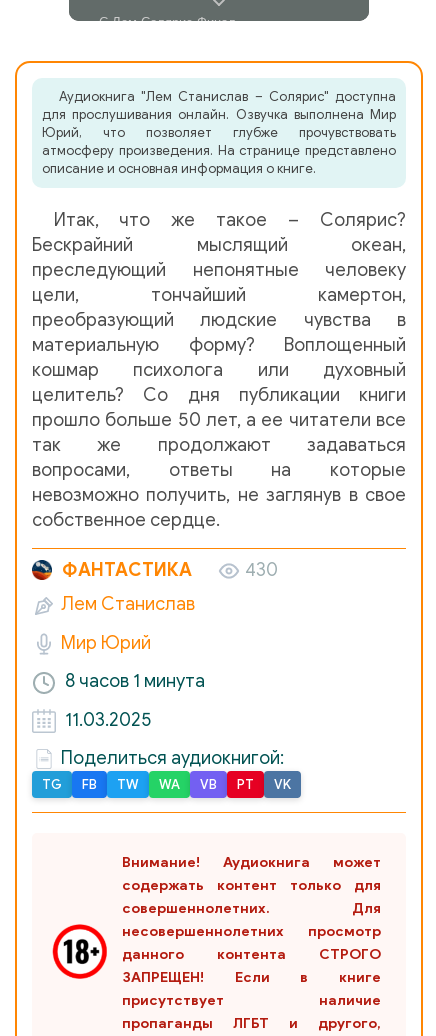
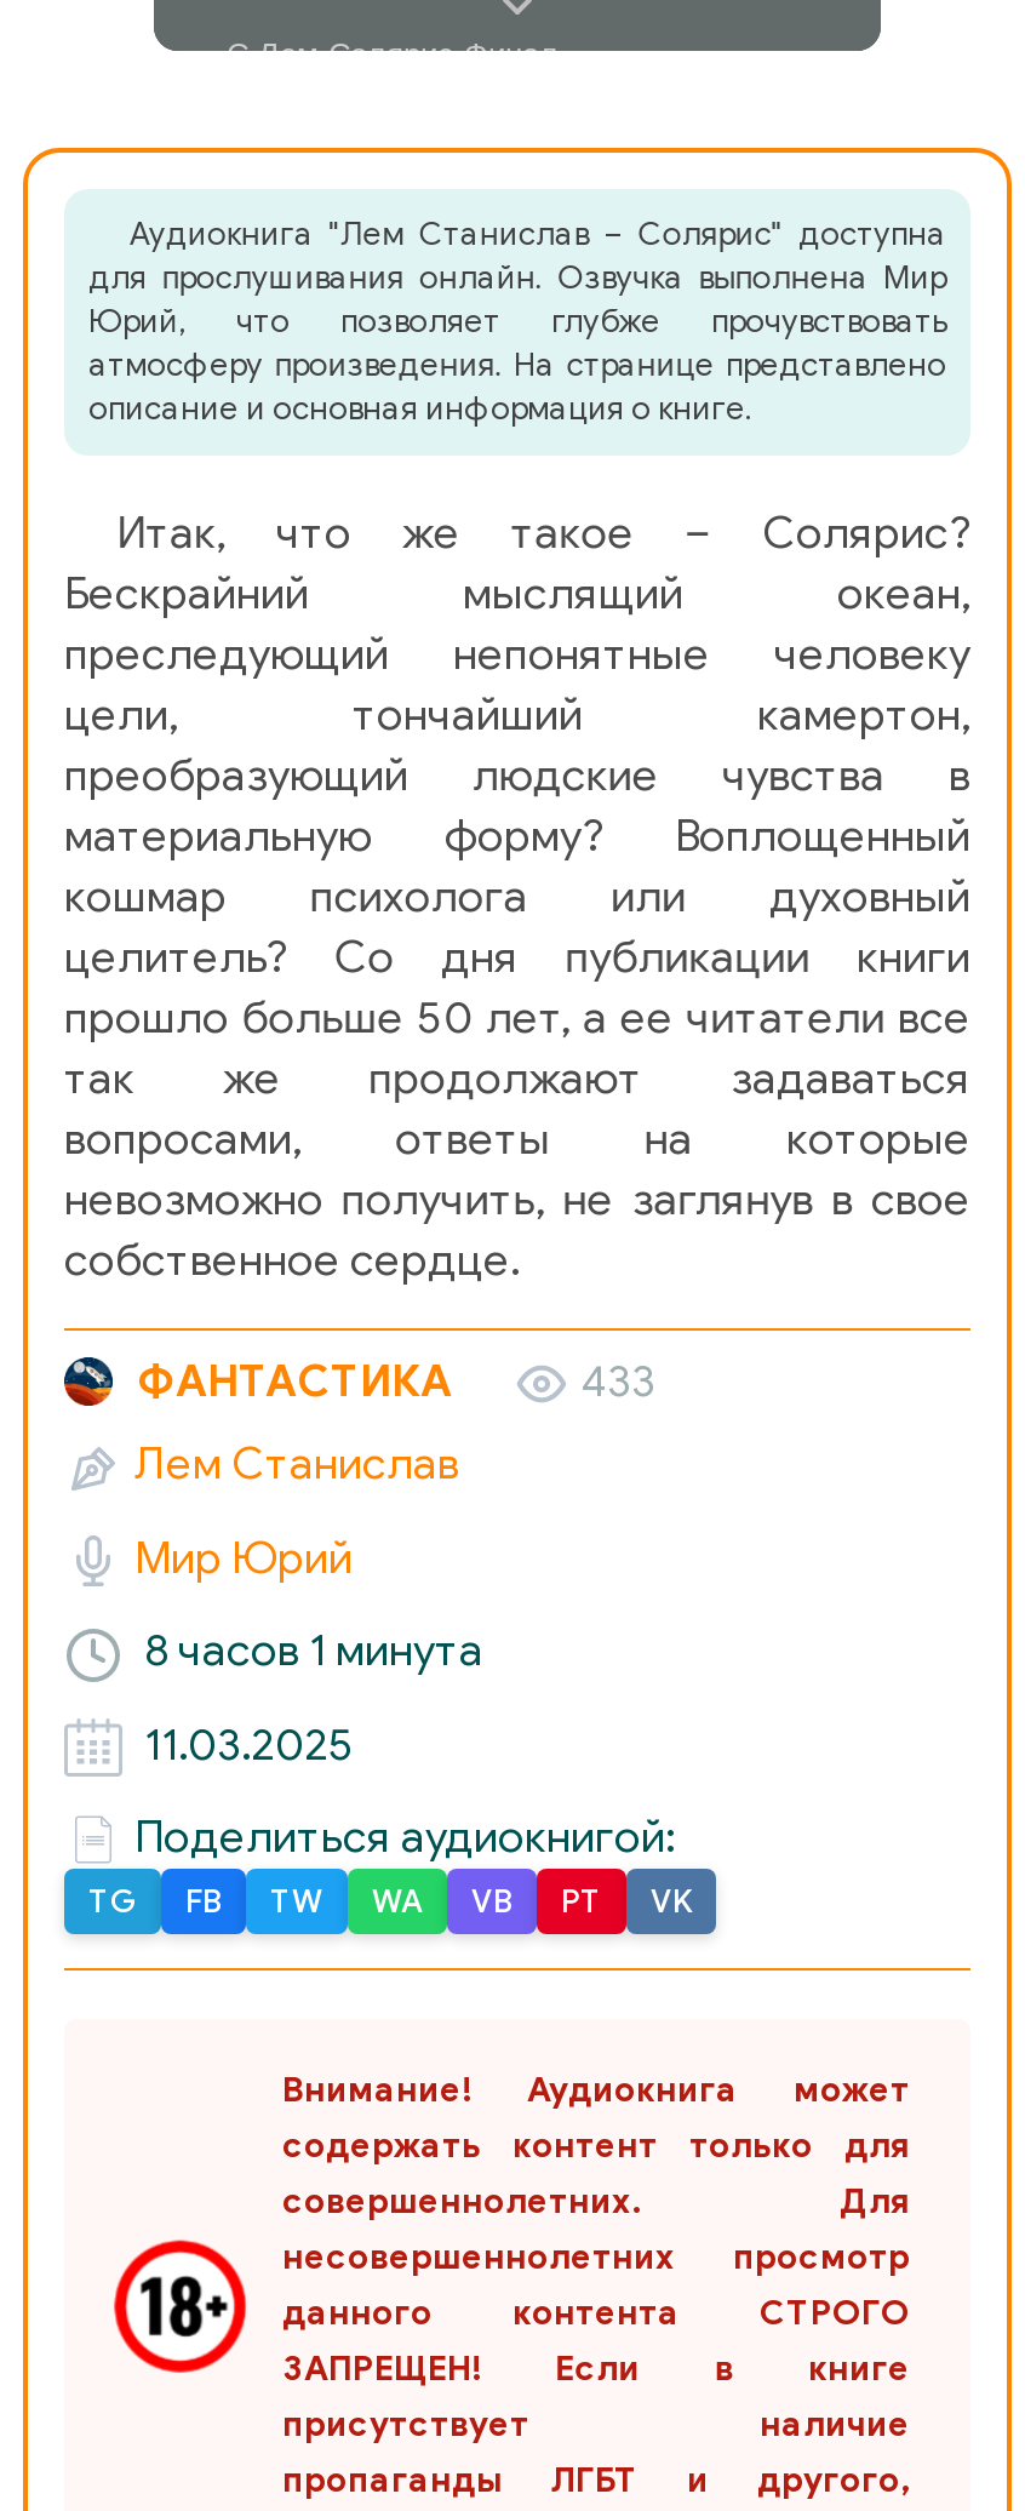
- 430
+ 433
